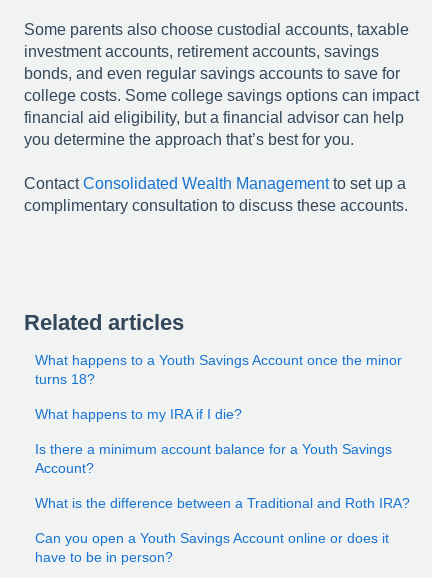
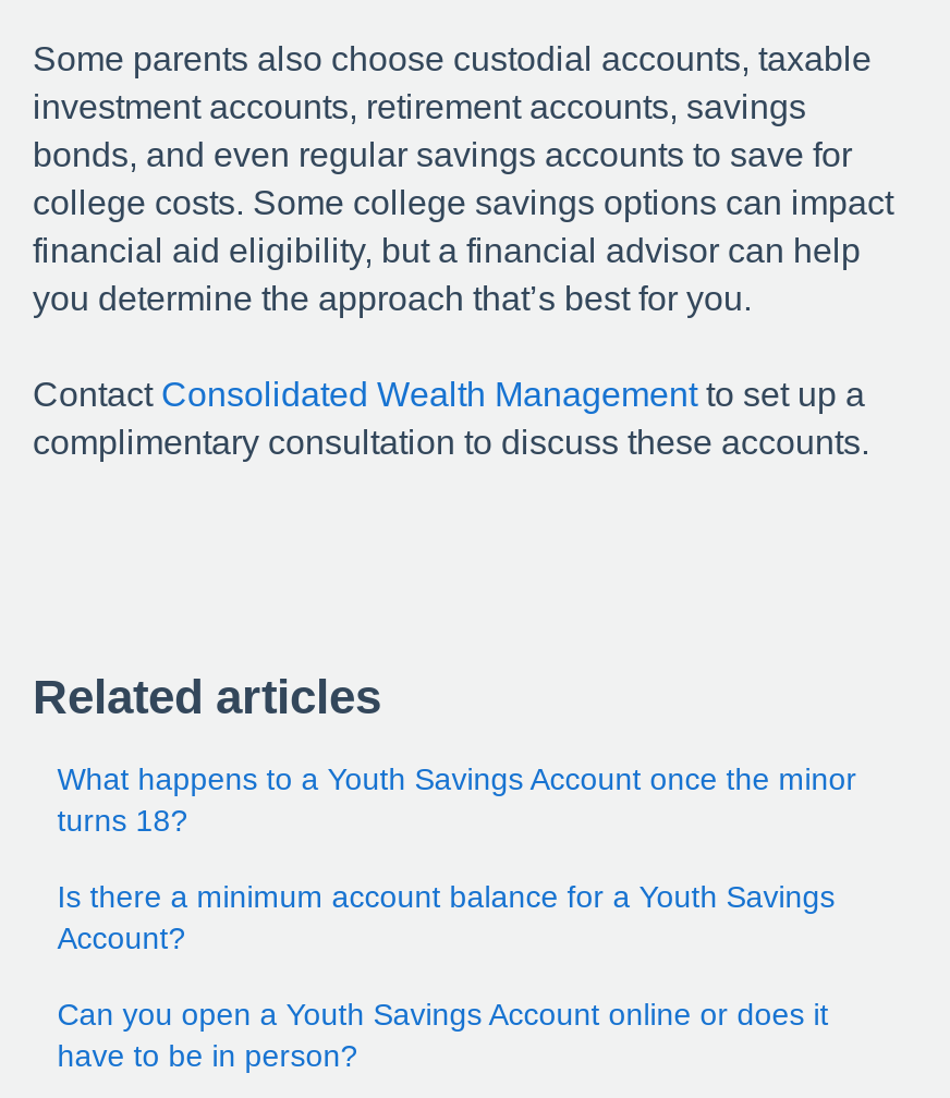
- What happens to my IRA if I die?

- What is the difference between a Traditional and Roth IRA?
